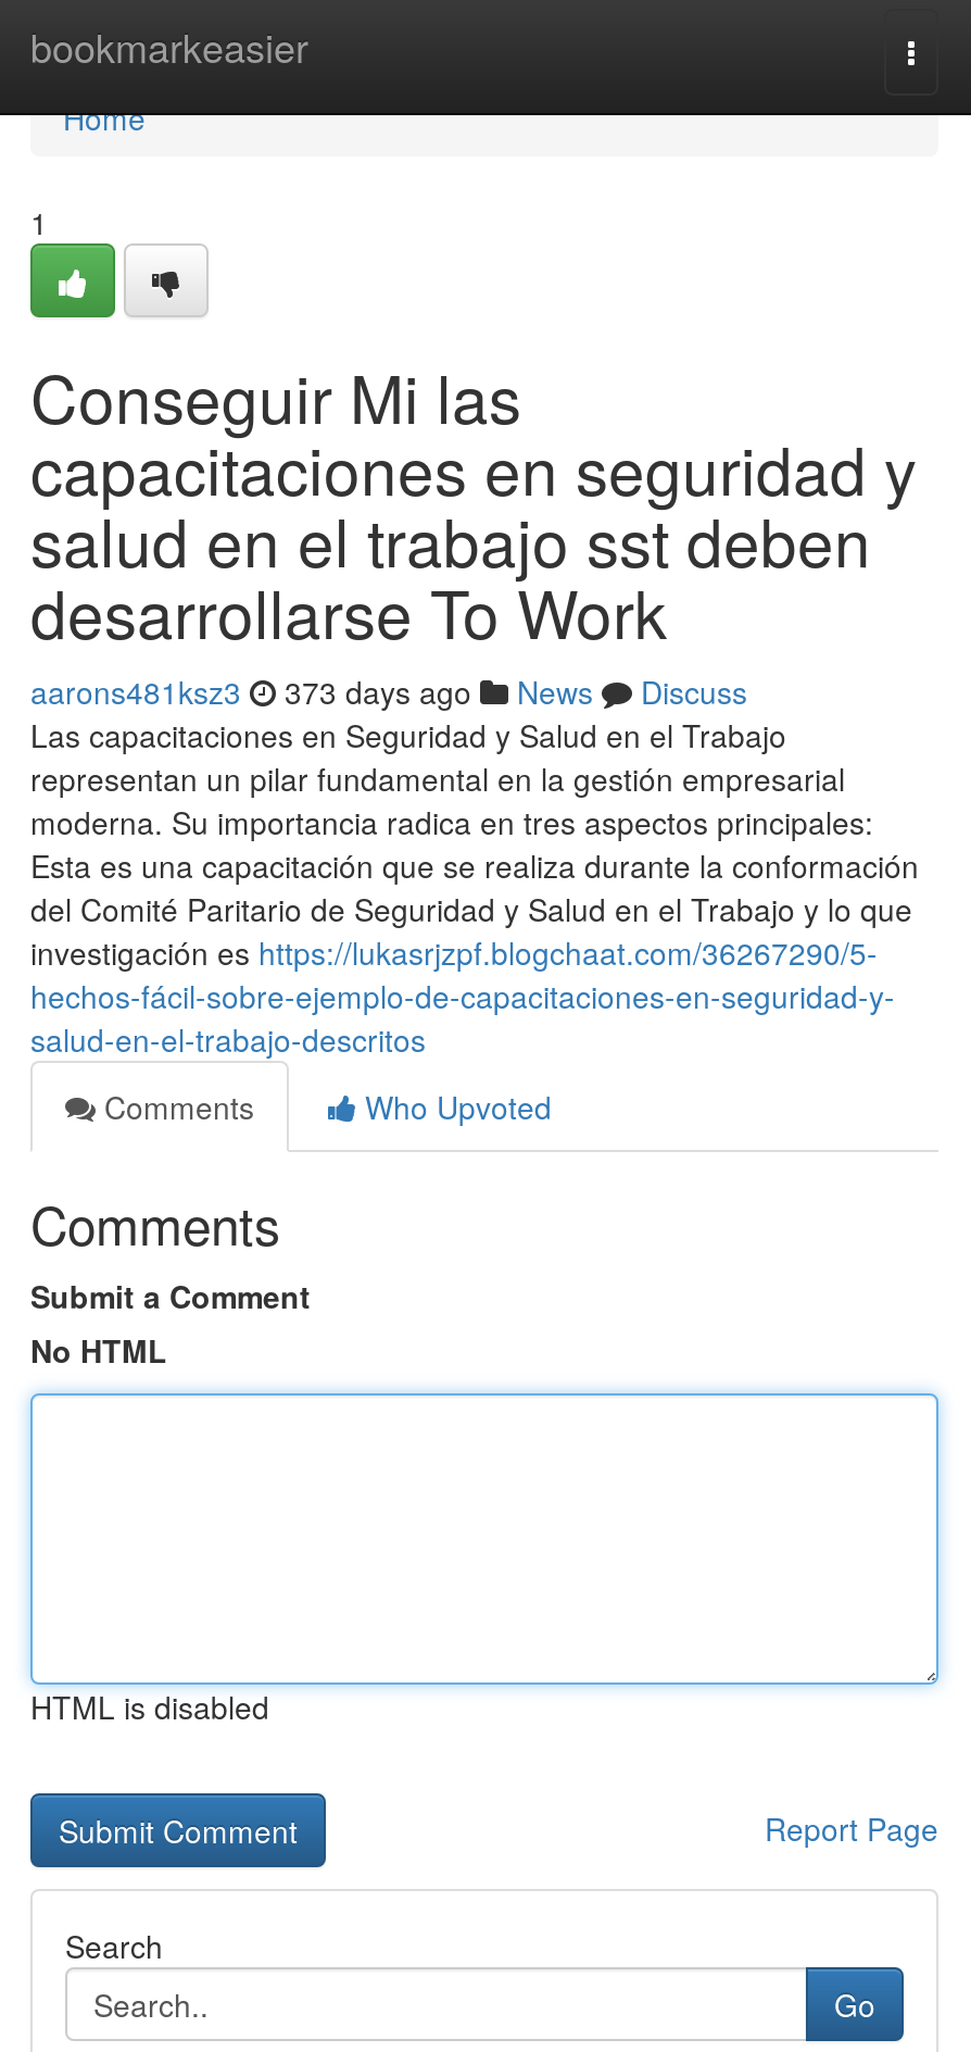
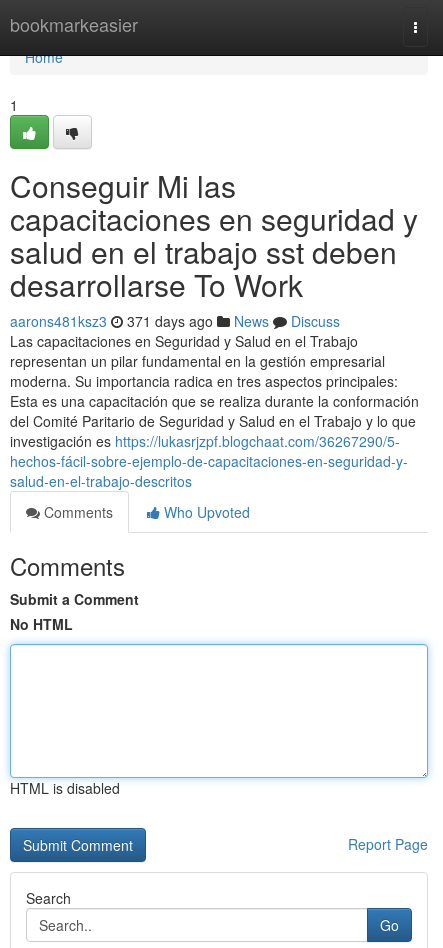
- aarons481ksz3 373 days ago News Discuss
+ aarons481ksz3 371 days ago News Discuss
